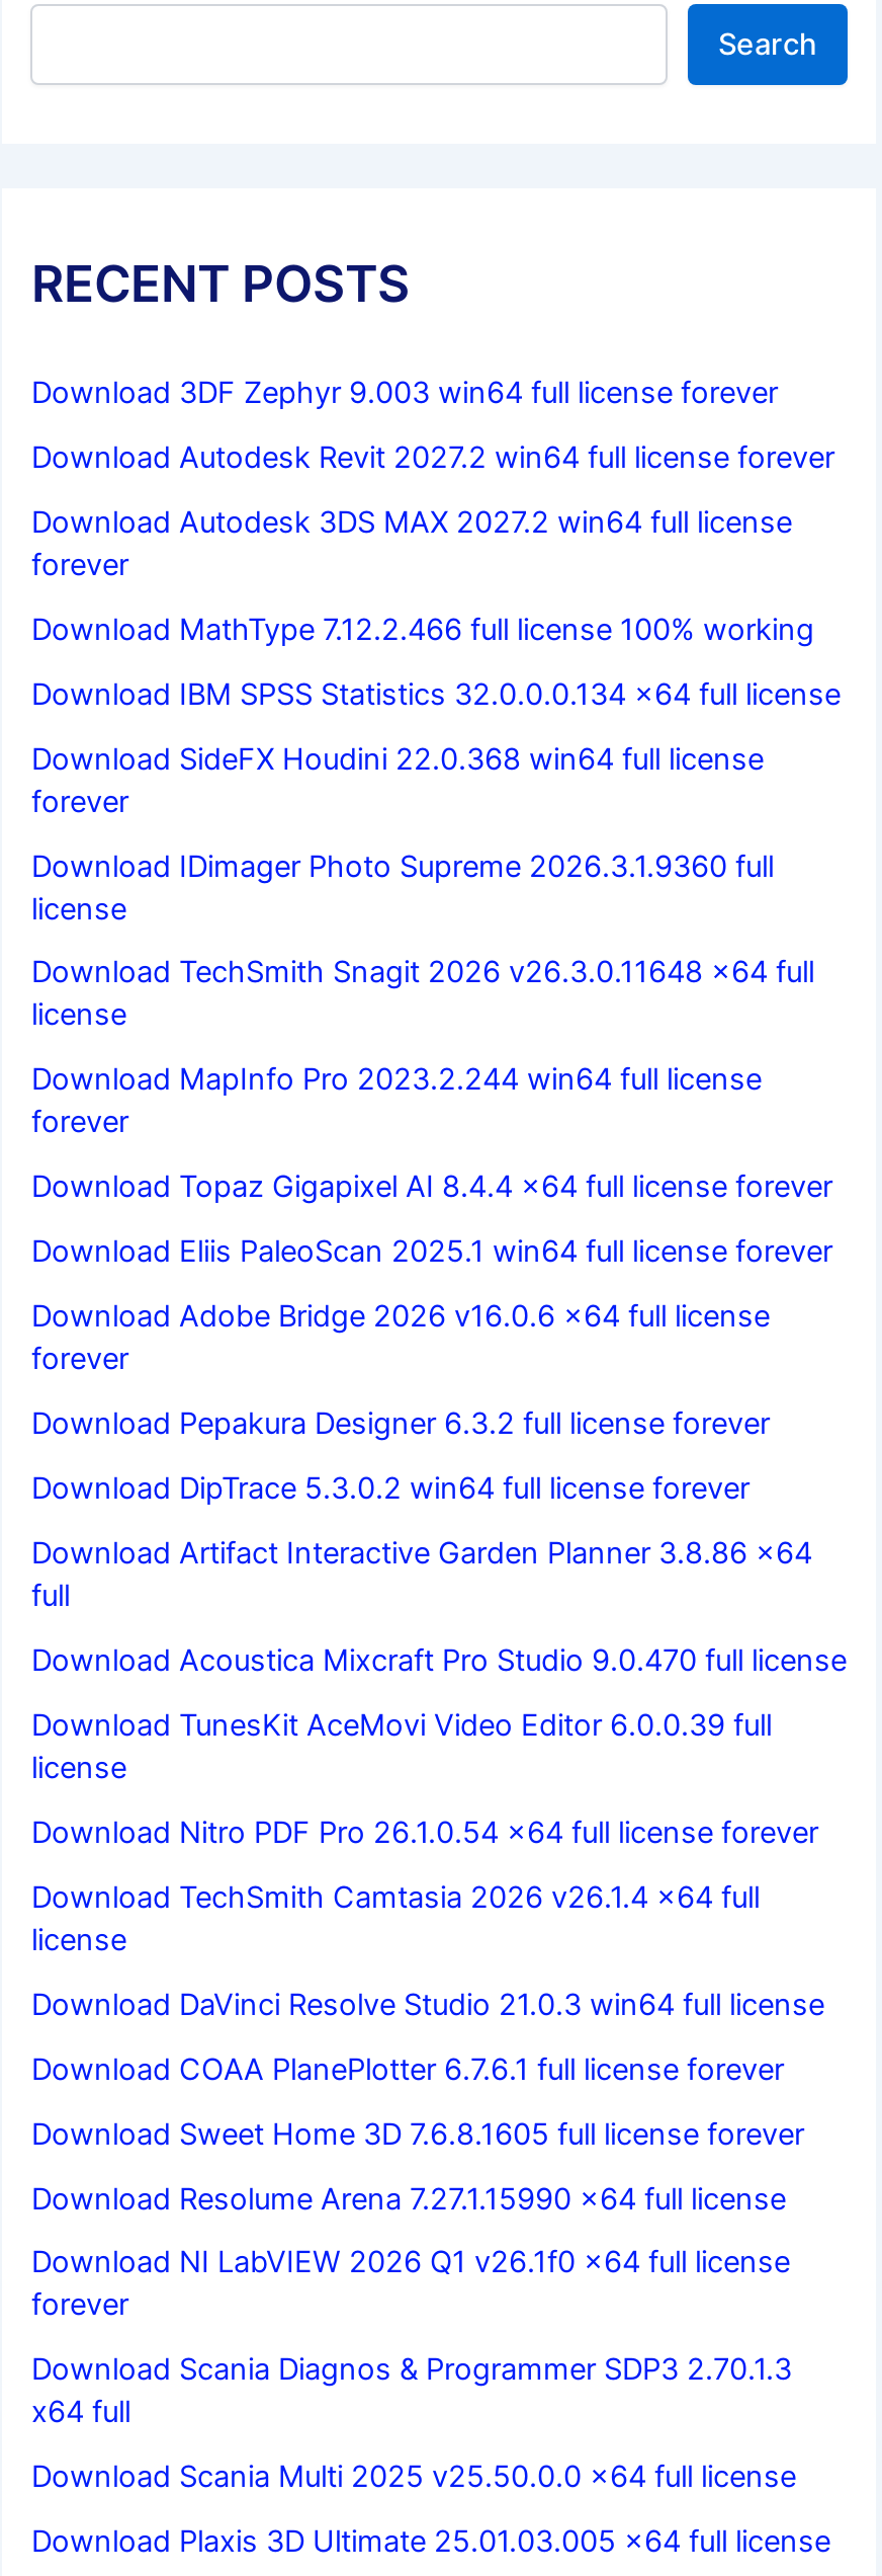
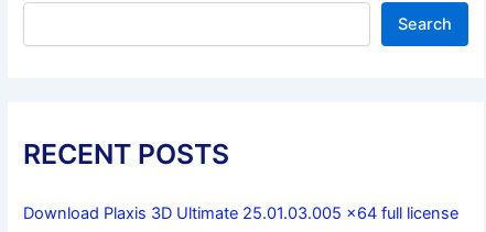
- Download 3DF Zephyr 9.003 win64 full license forever
- Download Autodesk Revit 2027.2 win64 full license forever
- Download Autodesk 3DS MAX 2027.2 win64 full license
- forever
- Download MathType 7.12.2.466 full license 100% working
- Download IBM SPSS Statistics 32.0.0.0.134 x64 full license
- Download SideFX Houdini 22.0.368 win64 full license
- forever
- Download IDimager Photo Supreme 2026.3.1.9360 full
- license
- Download TechSmith Snagit 2026 v26.3.0.11648 x64 full
- license
- Download MapInfo Pro 2023.2.244 win64 full license
- forever
- Download Topaz Gigapixel AI 8.4.4 x64 full license forever
- Download Eliis PaleoScan 2025.1 win64 full license forever
- Download Adobe Bridge 2026 v16.0.6 x64 full license
- forever
- Download Pepakura Designer 6.3.2 full license forever
- Download DipTrace 5.3.0.2 win64 full license forever
- Download Artifact Interactive Garden Planner 3.8.86 x64
- full
- Download Acoustica Mixcraft Pro Studio 9.0.470 full license
- Download TunesKit AceMovi Video Editor 6.0.0.39 full
- license
- Download Nitro PDF Pro 26.1.0.54 x64 full license forever
- Download TechSmith Camtasia 2026 v26.1.4 x64 full
- license
- Download DaVinci Resolve Studio 21.0.3 win64 full license
- Download COAA PlanePlotter 6.7.6.1 full license forever
- Download Sweet Home 3D 7.6.8.1605 full license forever
- Download Resolume Arena 7.27.1.15990 x64 full license
- Download NI LabVIEW 2026 Q1 v26.1f0 x64 full license
- forever
- Download Scania Diagnos & Programmer SDP3 2.70.1.3
- x64 full
- Download Scania Multi 2025 v25.50.0.0 x64 full license
